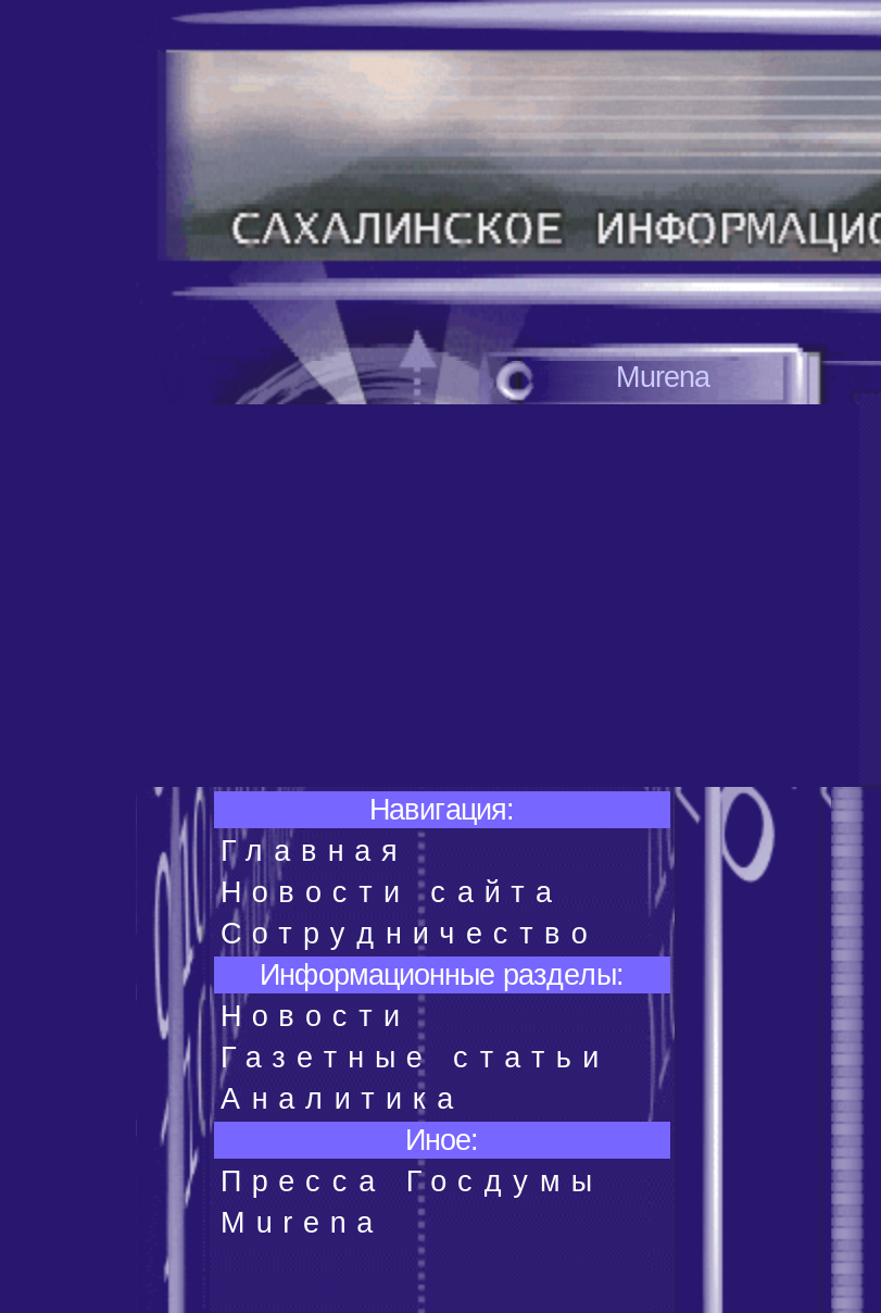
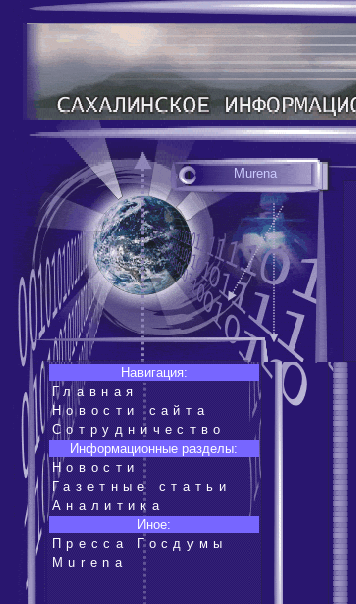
+ [image]
